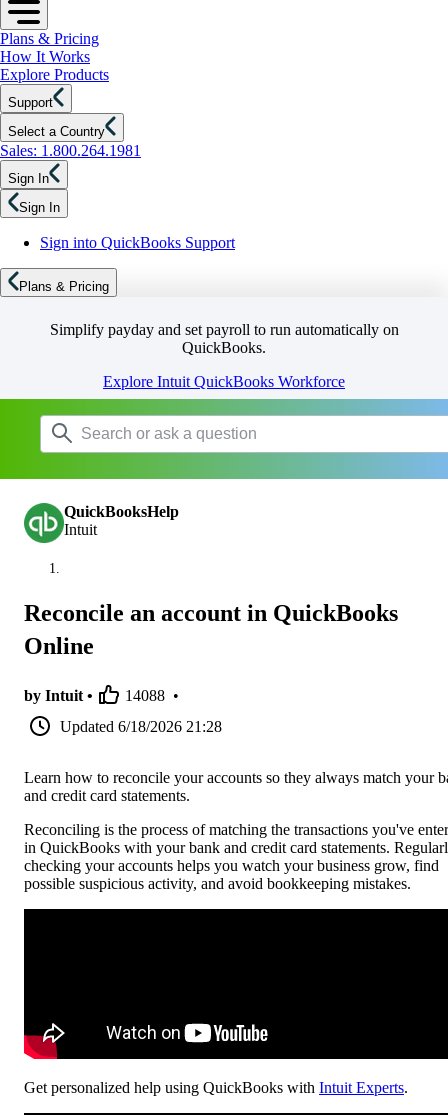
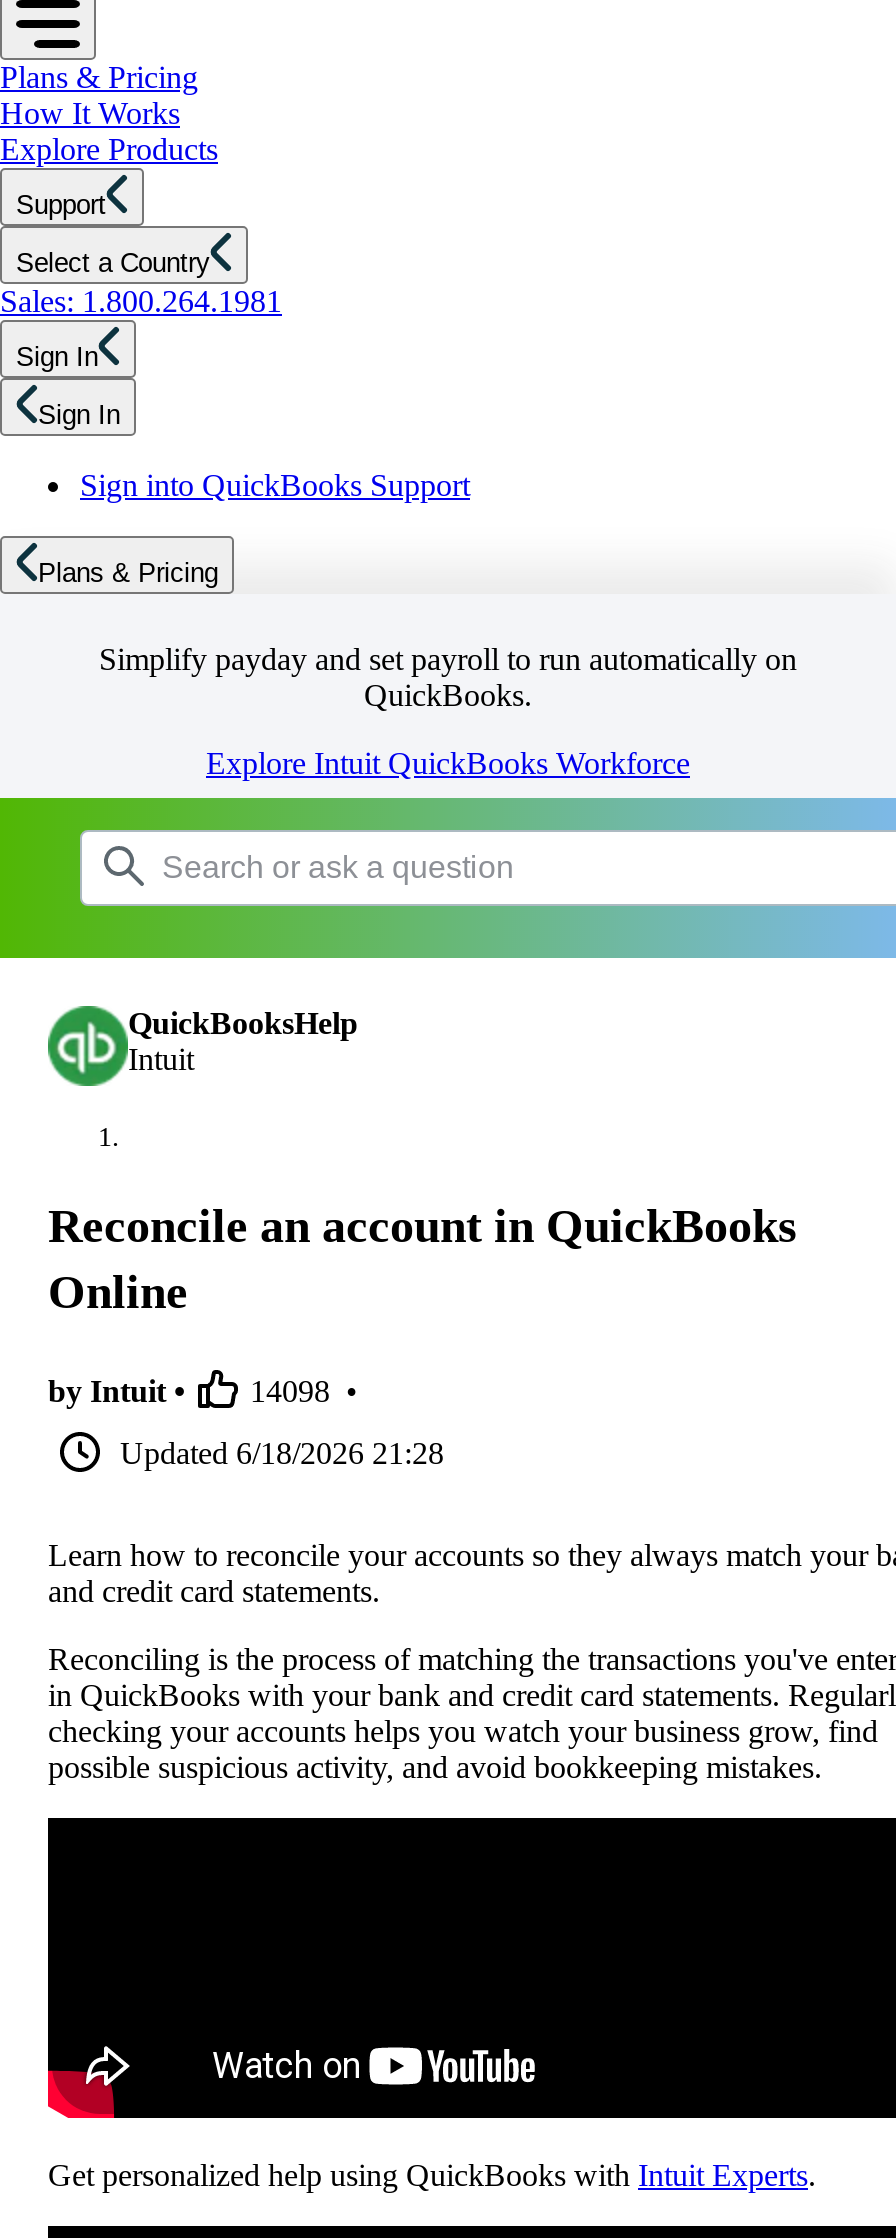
- by Intuit • 14088 •
+ by Intuit • 14098 •
